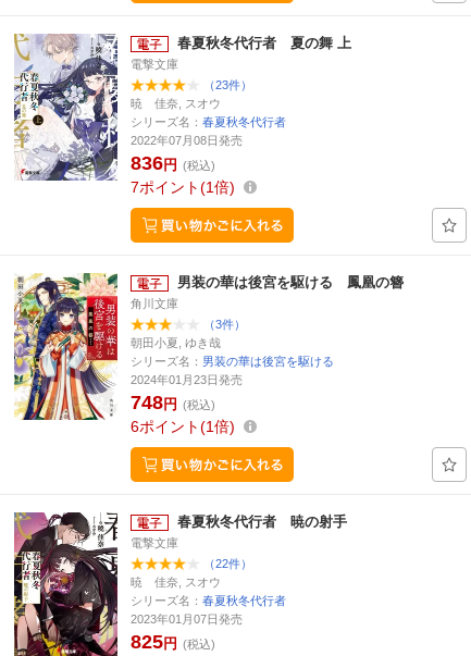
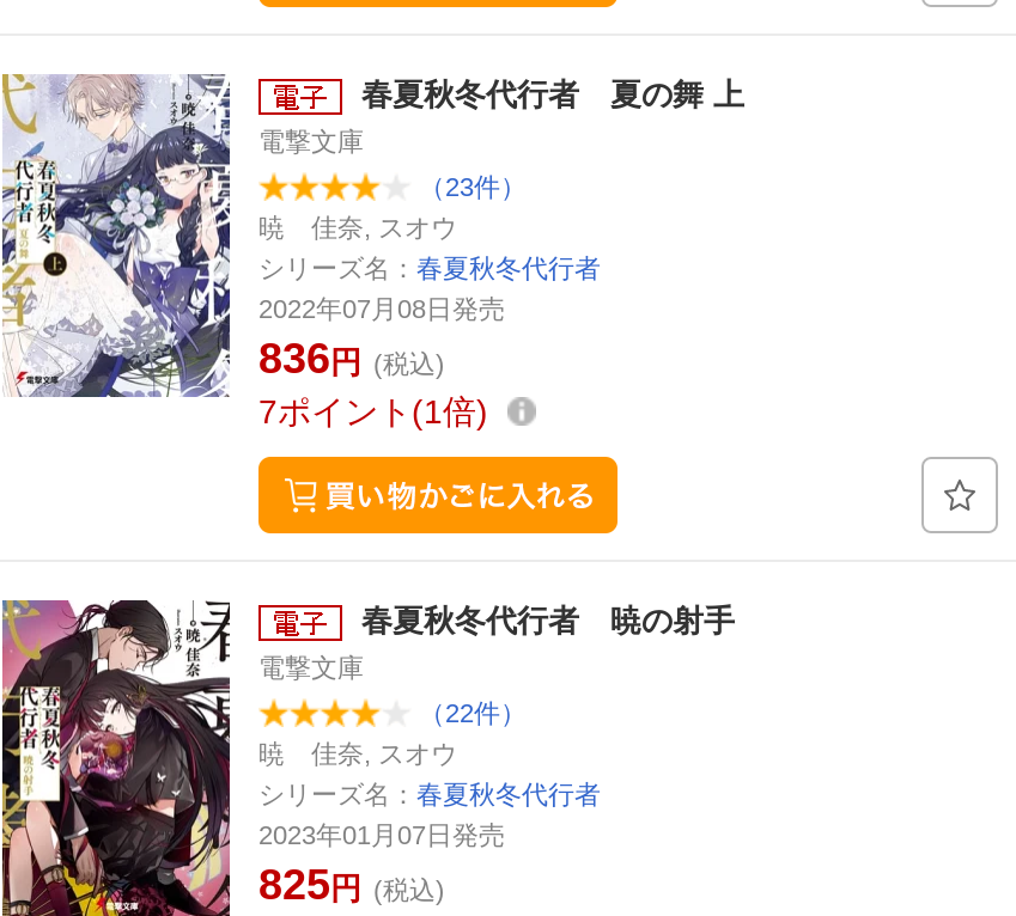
- [image]
- 男装の華は後宮を駆ける 鳳凰の簪
- 角川文庫
- （3件）
- 朝田小夏, ゆき哉
- シリーズ名：男装の華は後宮を駆ける
- 2024年01月23日発売
- 748円 (税込)
- 6ポイント 1倍
